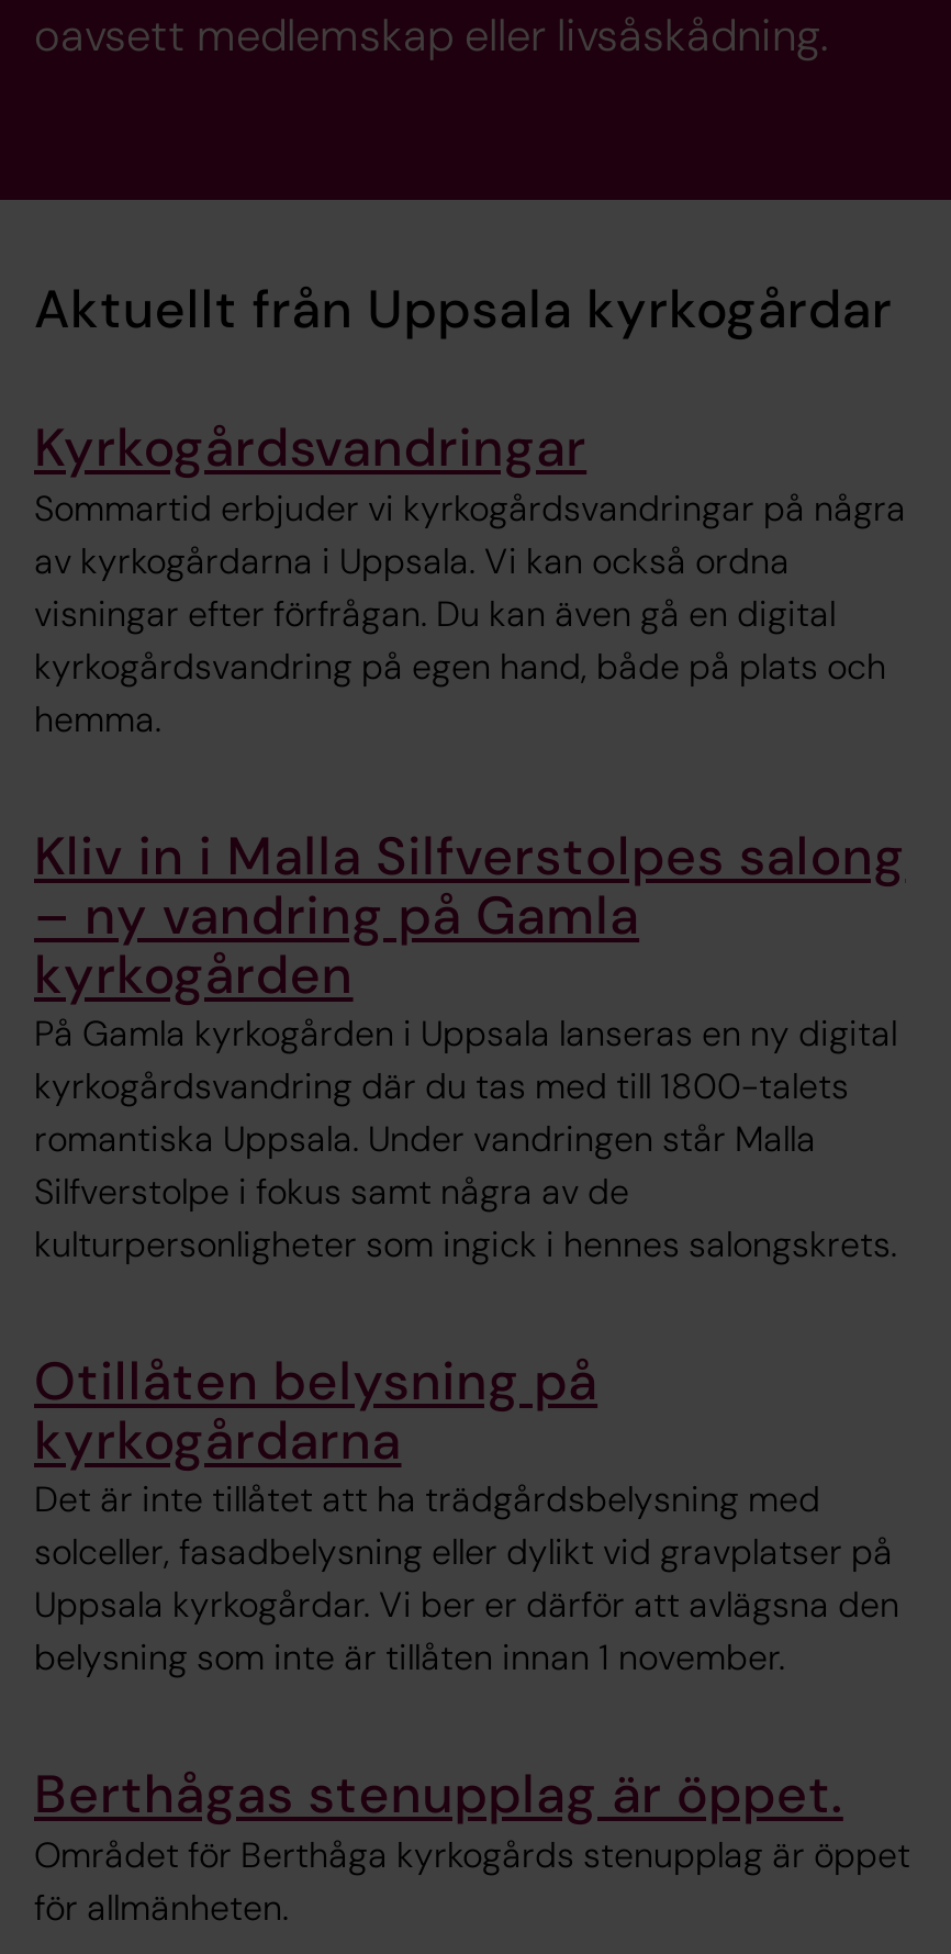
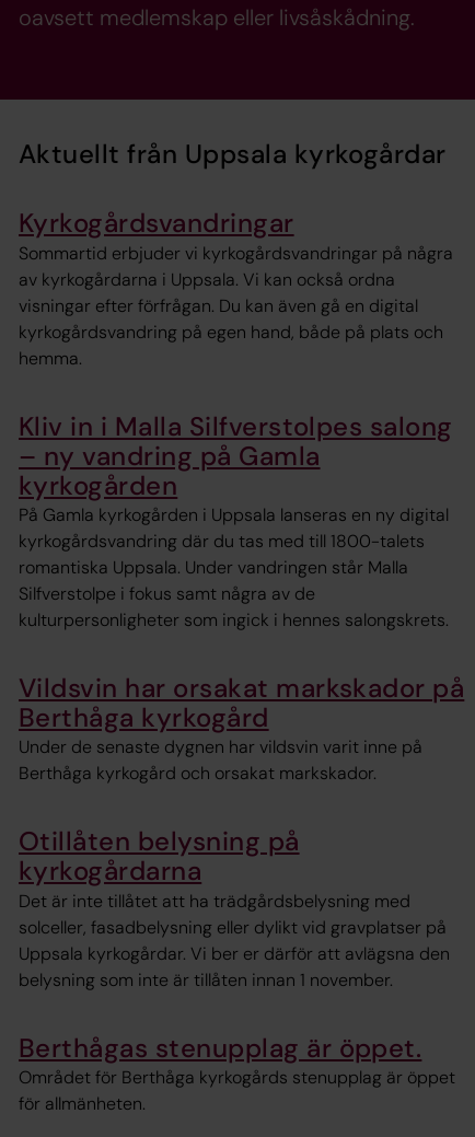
+ Vildsvin har orsakat markskador på
+ Berthåga kyrkogård
+ Under de senaste dygnen har vildsvin varit inne på
+ Berthåga kyrkogård och orsakat markskador.
